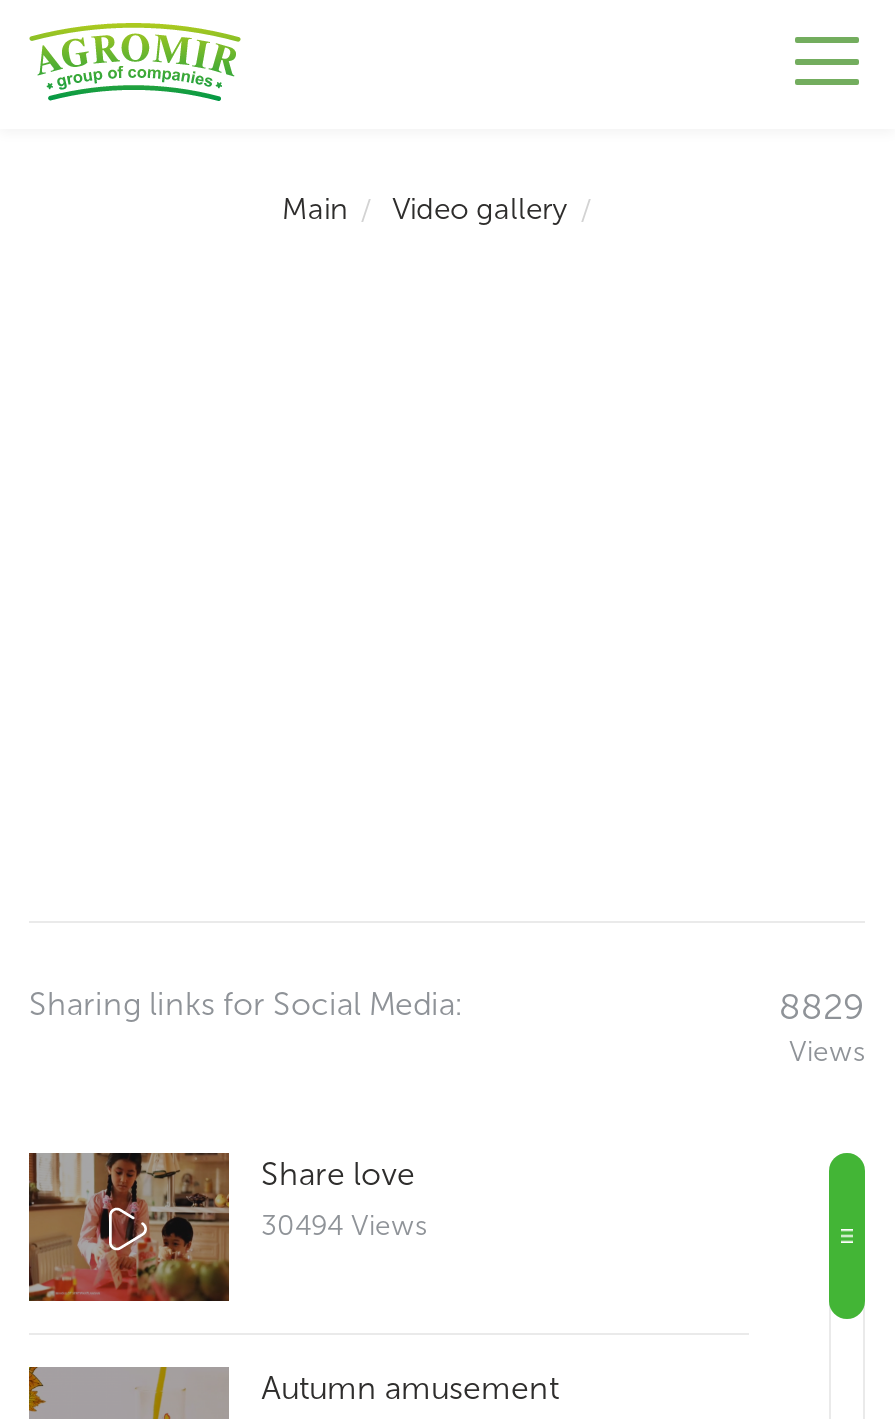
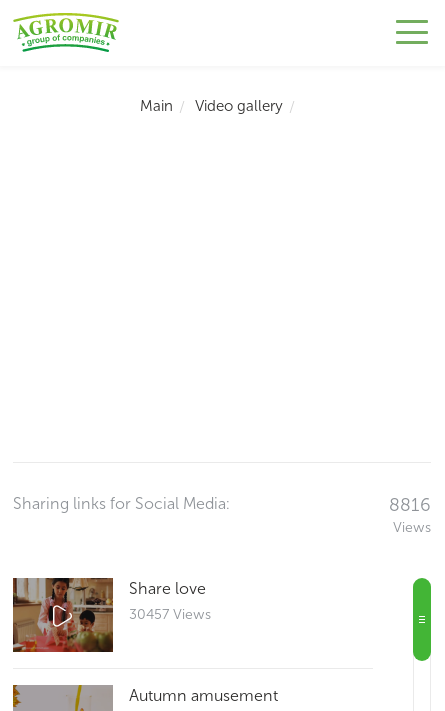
- 8829
+ 8816

- 30494 Views
+ 30457 Views
